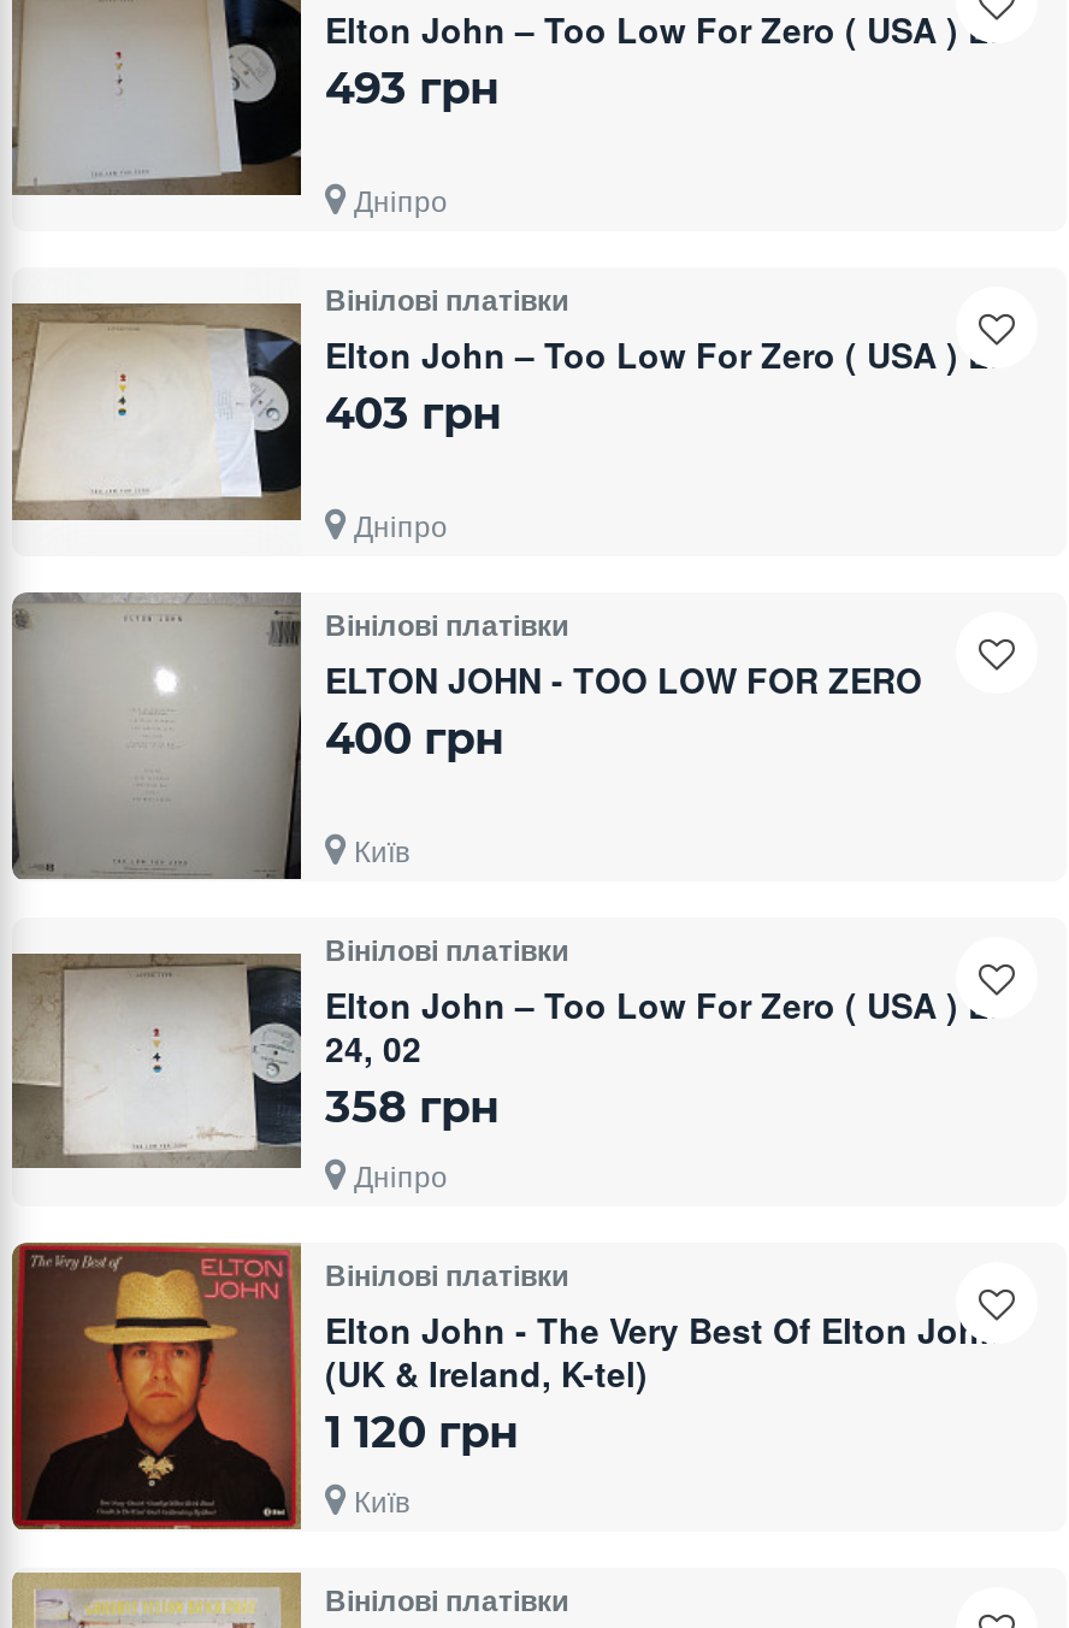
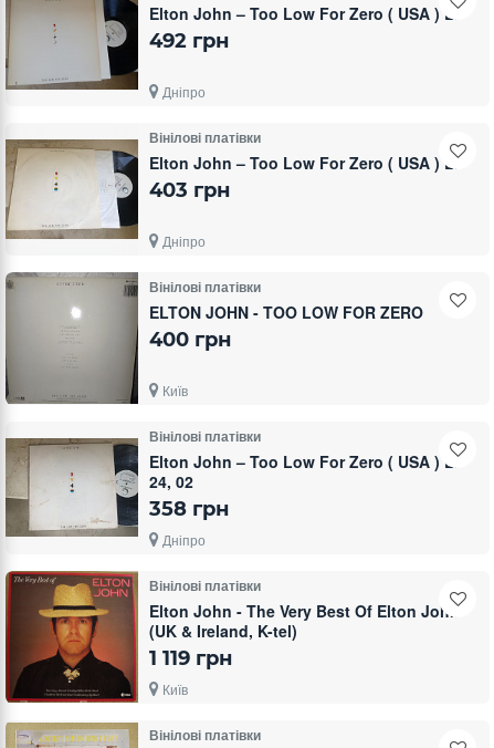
- 493 грн
+ 492 грн

- 1 120 грн
+ 1 119 грн
